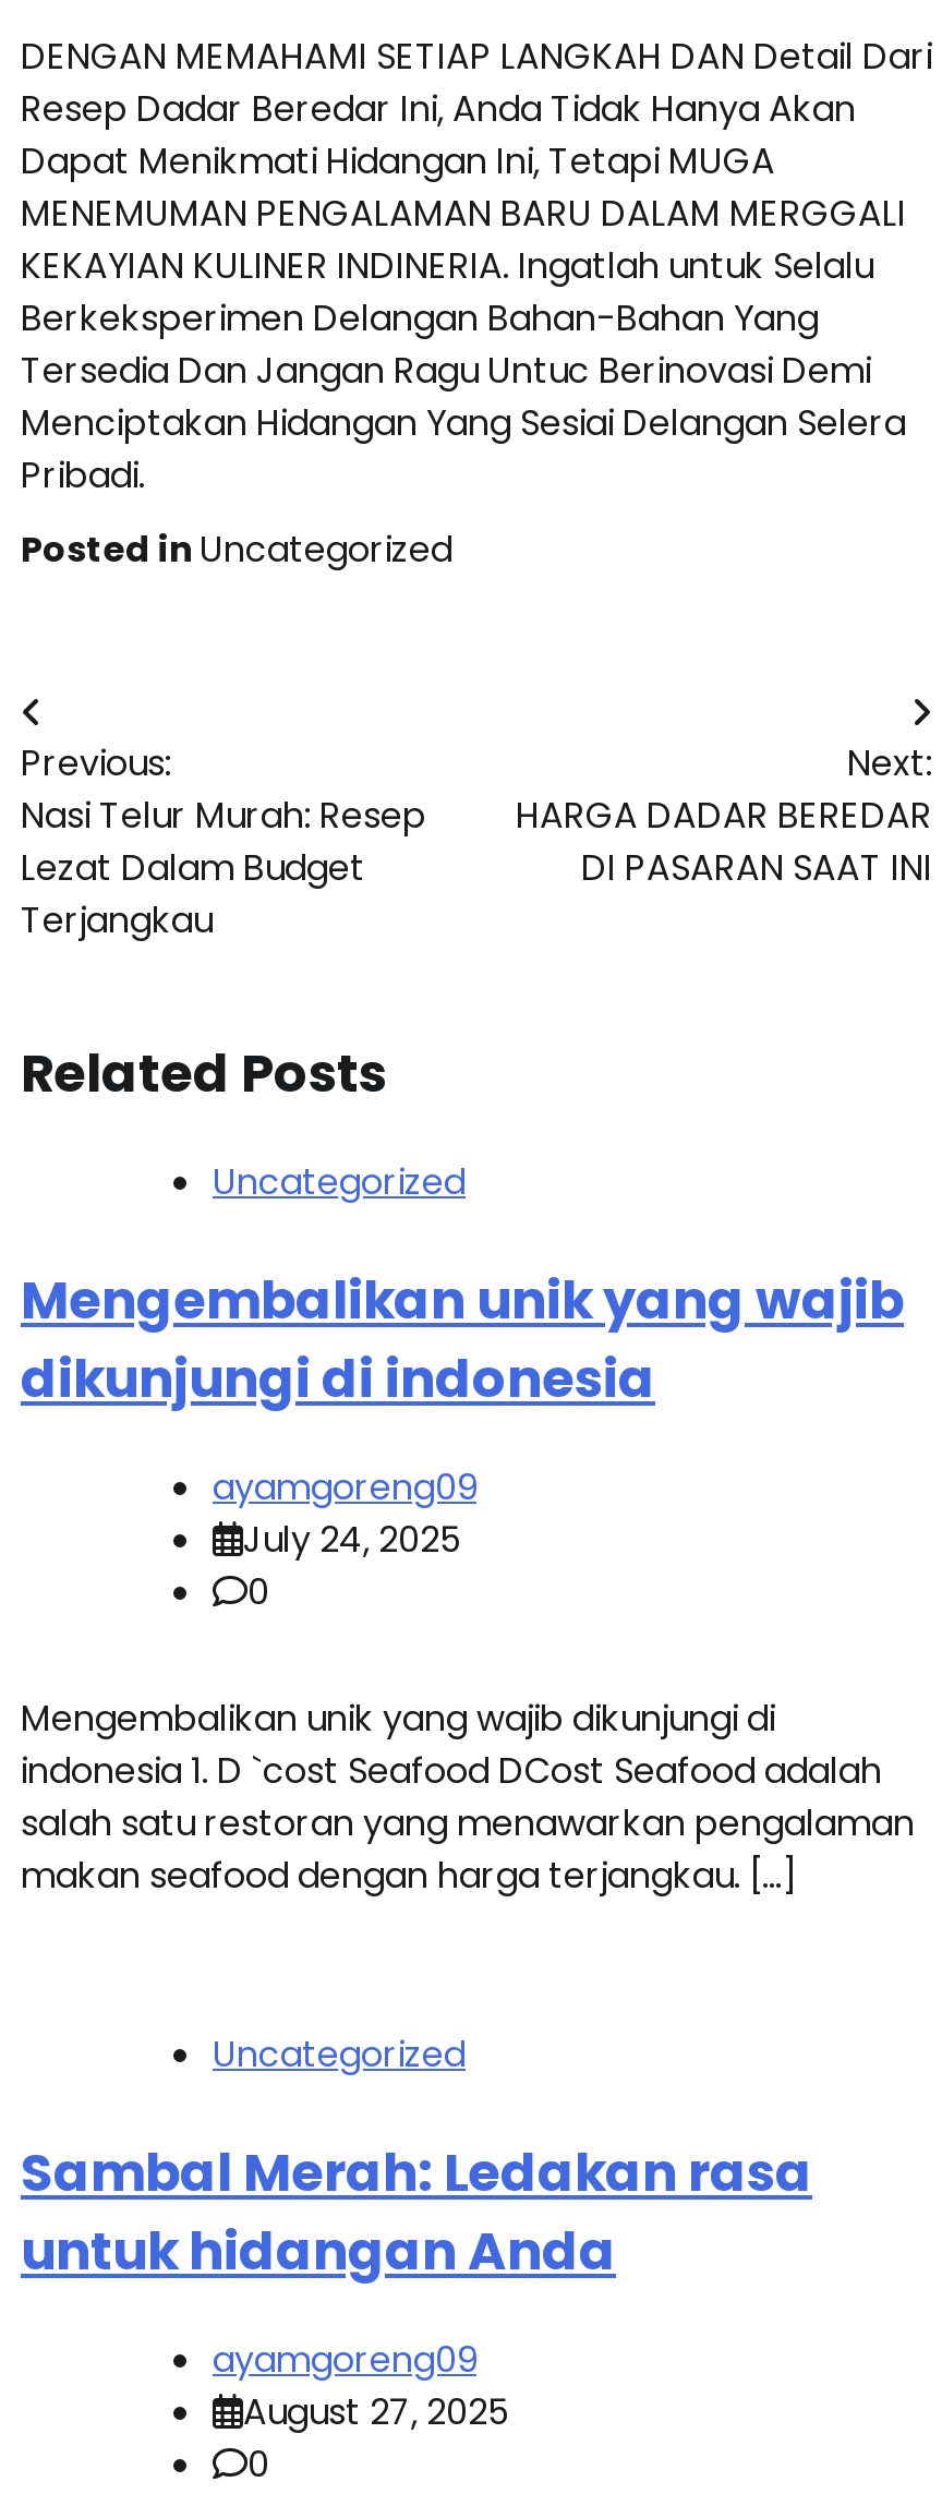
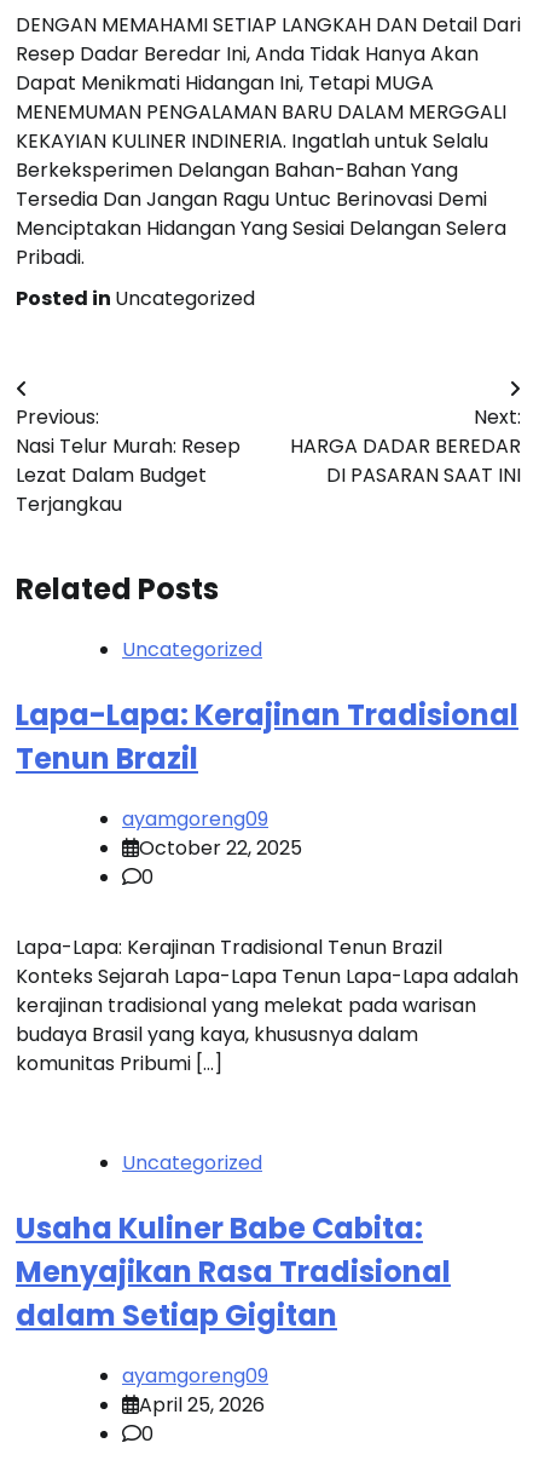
- Mengembalikan unik yang wajib
- dikunjungi di indonesia
+ Lapa-Lapa: Kerajinan Tradisional
+ Tenun Brazil

- July 24, 2025
+ October 22, 2025

- Mengembalikan unik yang wajib dikunjungi di
- indonesia 1. D `cost Seafood DCost Seafood adalah
- salah satu restoran yang menawarkan pengalaman
- makan seafood dengan harga terjangkau. […]
+ Lapa-Lapa: Kerajinan Tradisional Tenun Brazil
+ Konteks Sejarah Lapa-Lapa Tenun Lapa-Lapa adalah
+ kerajinan tradisional yang melekat pada warisan
+ budaya Brasil yang kaya, khususnya dalam
+ komunitas Pribumi […]

- Sambal Merah: Ledakan rasa
- untuk hidangan Anda
+ Usaha Kuliner Babe Cabita:
+ Menyajikan Rasa Tradisional
+ dalam Setiap Gigitan

- August 27, 2025
+ April 25, 2026
